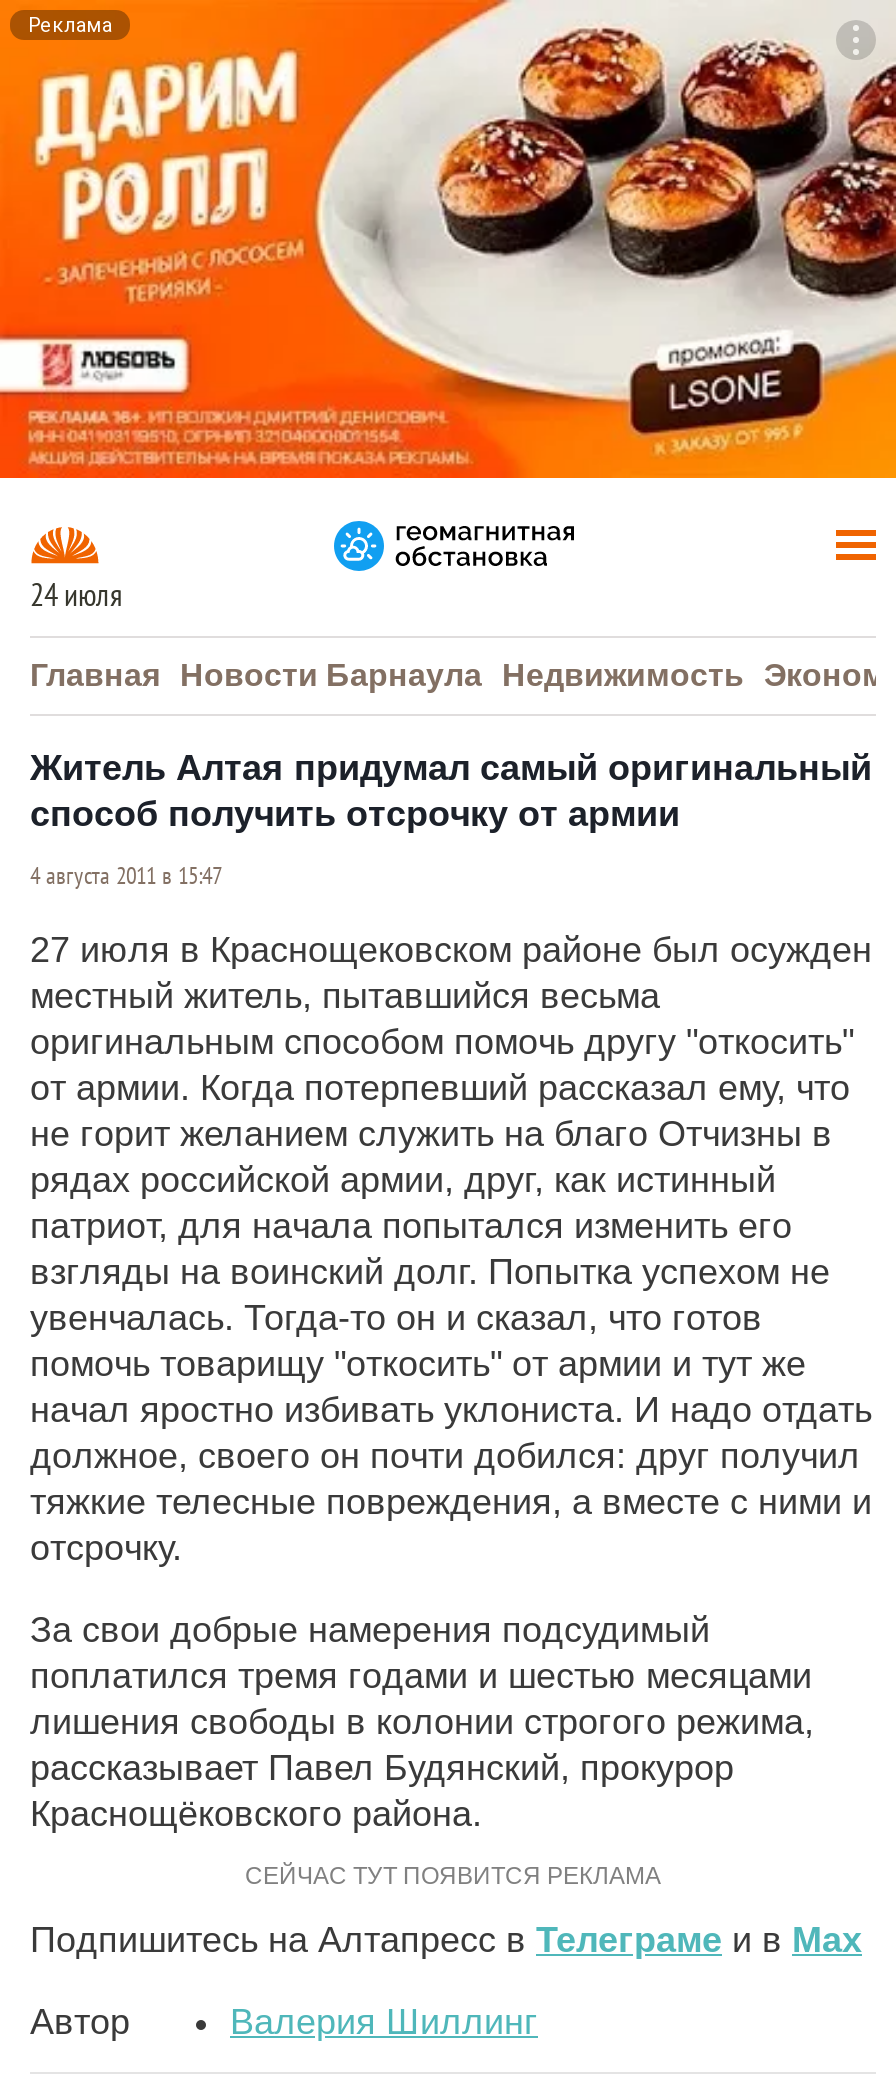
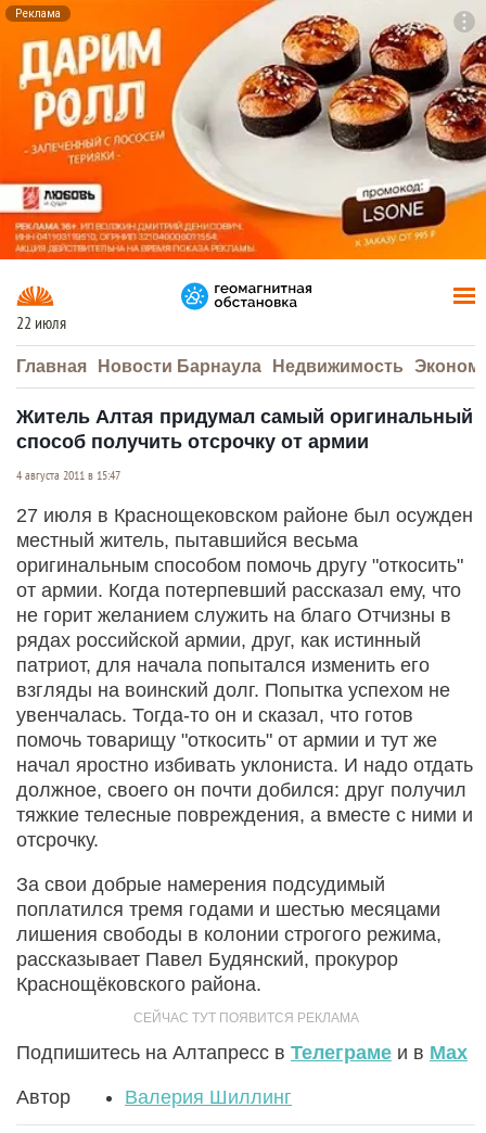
- 24 июля
+ 22 июля
